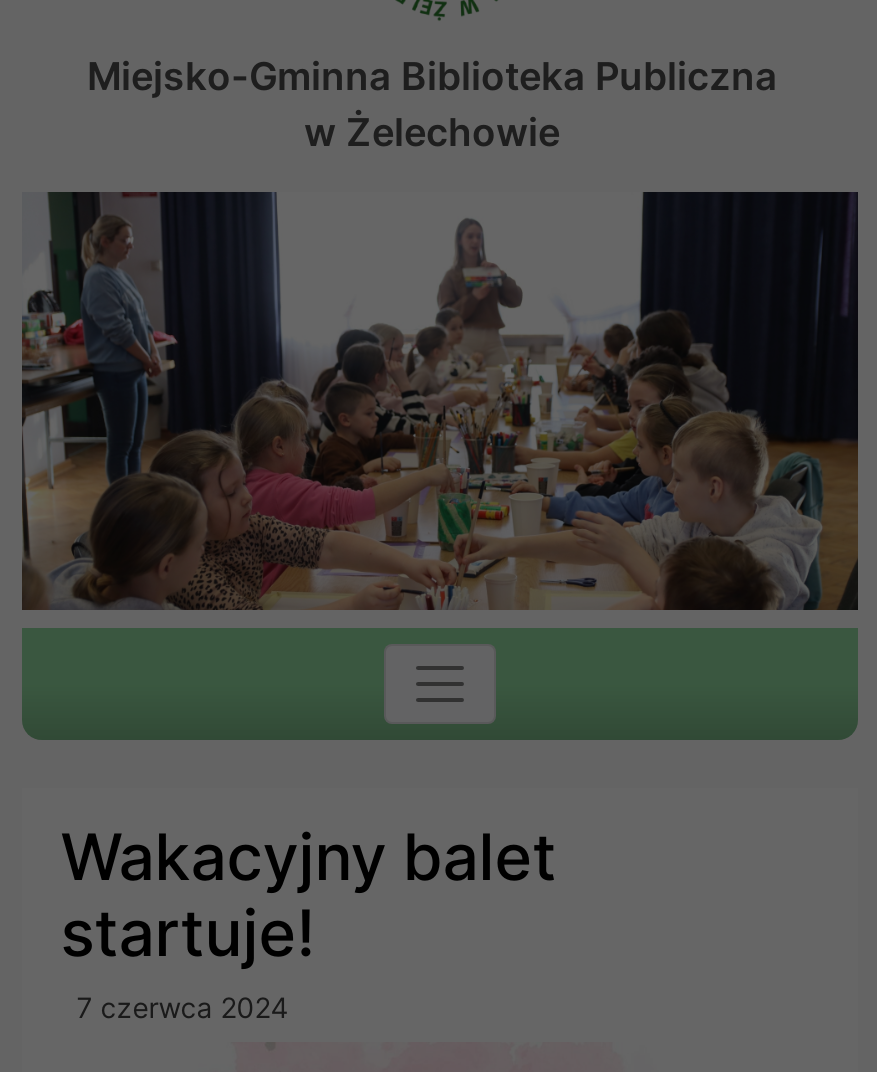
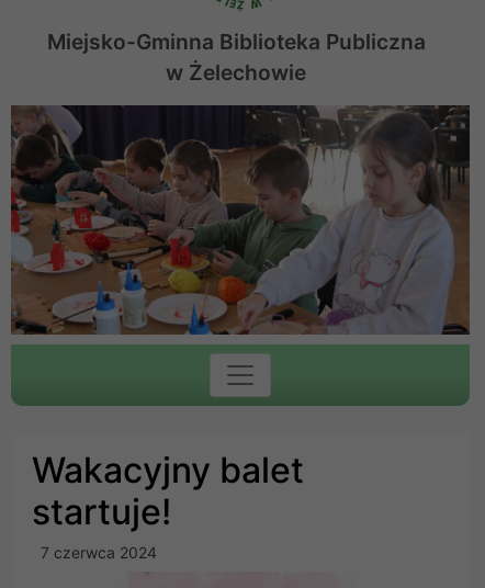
- [image]
+ [image]
